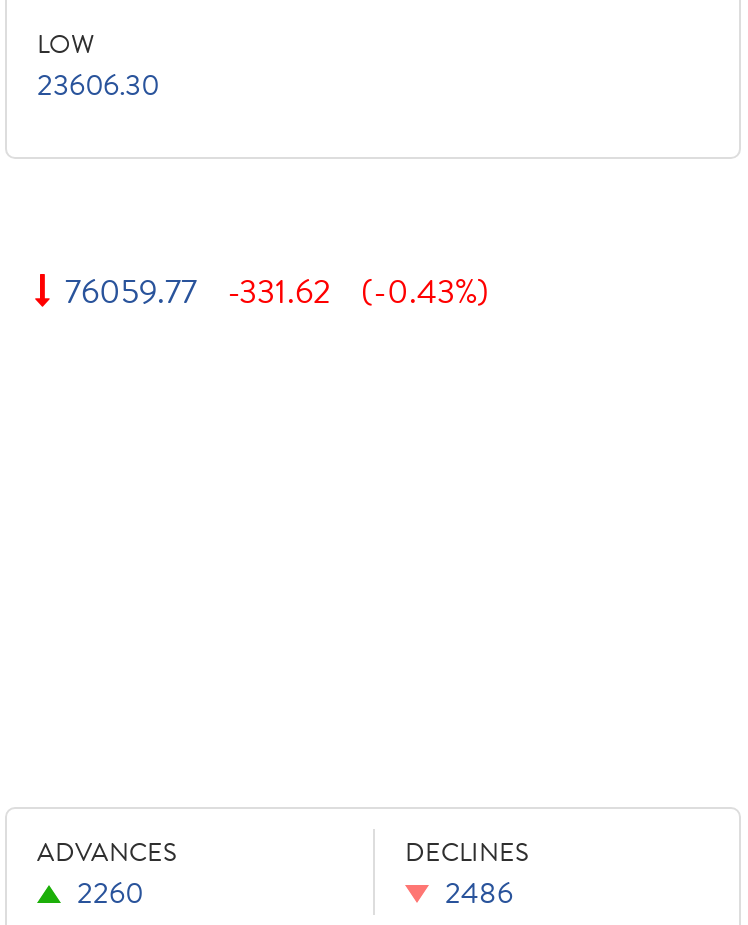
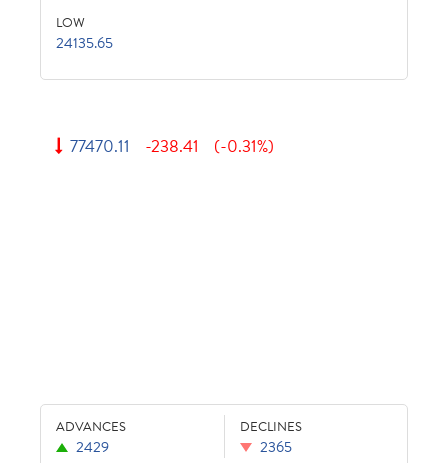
- 23606.30
+ 24135.65

- 76059.77 -331.62 (-0.43%)
+ 77470.11 -238.41 (-0.31%)

- 2260
+ 2429

- 2486
+ 2365
